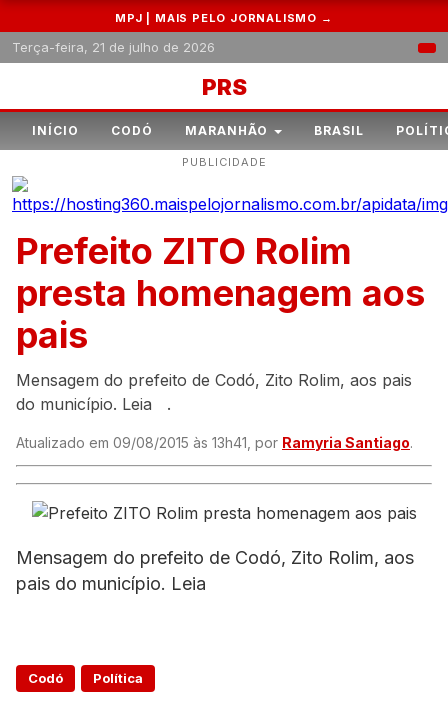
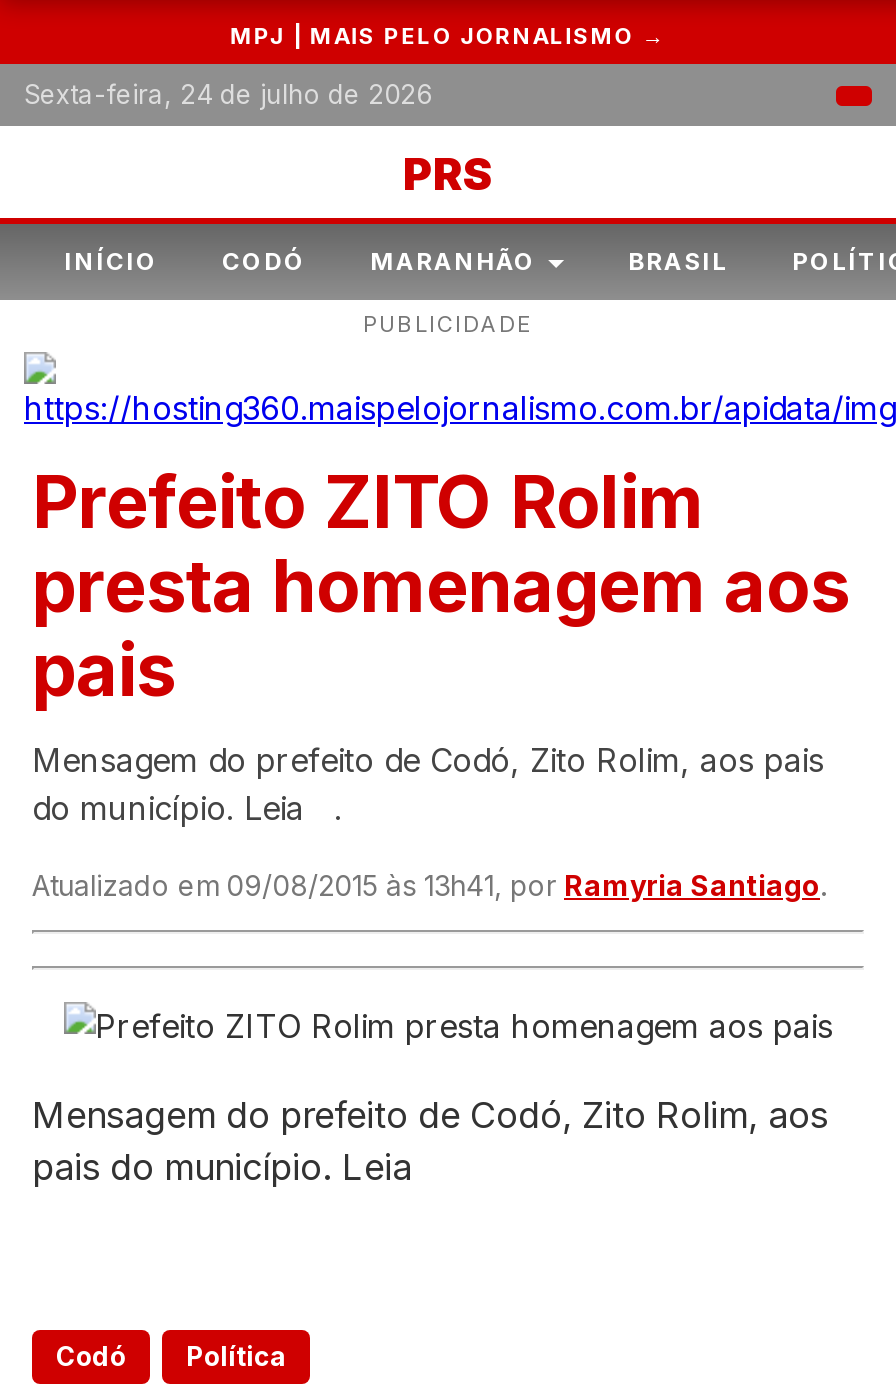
- Terça-feira, 21 de julho de 2026
+ Sexta-feira, 24 de julho de 2026
